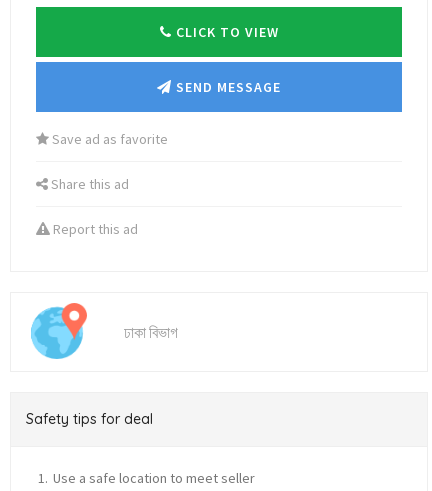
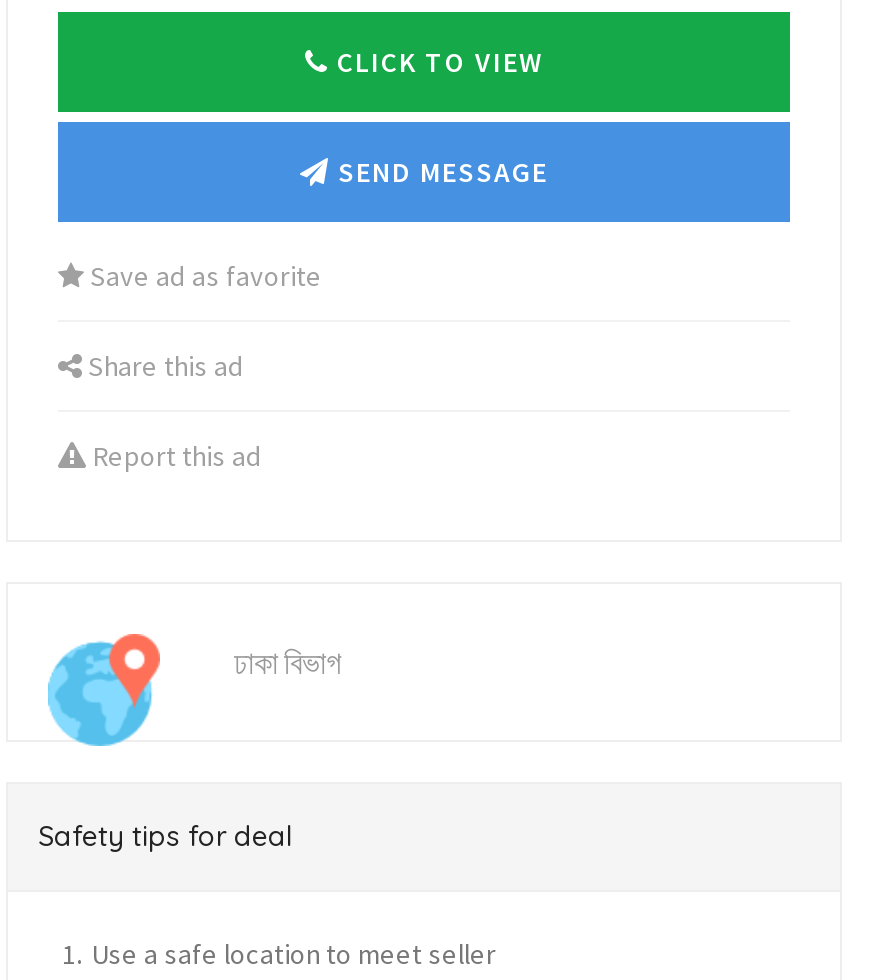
- [image]
+ [image]
